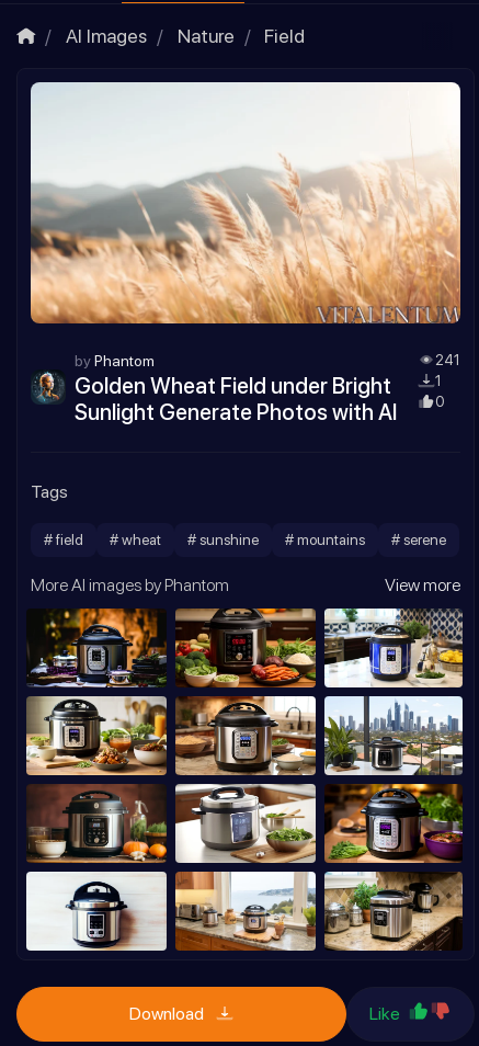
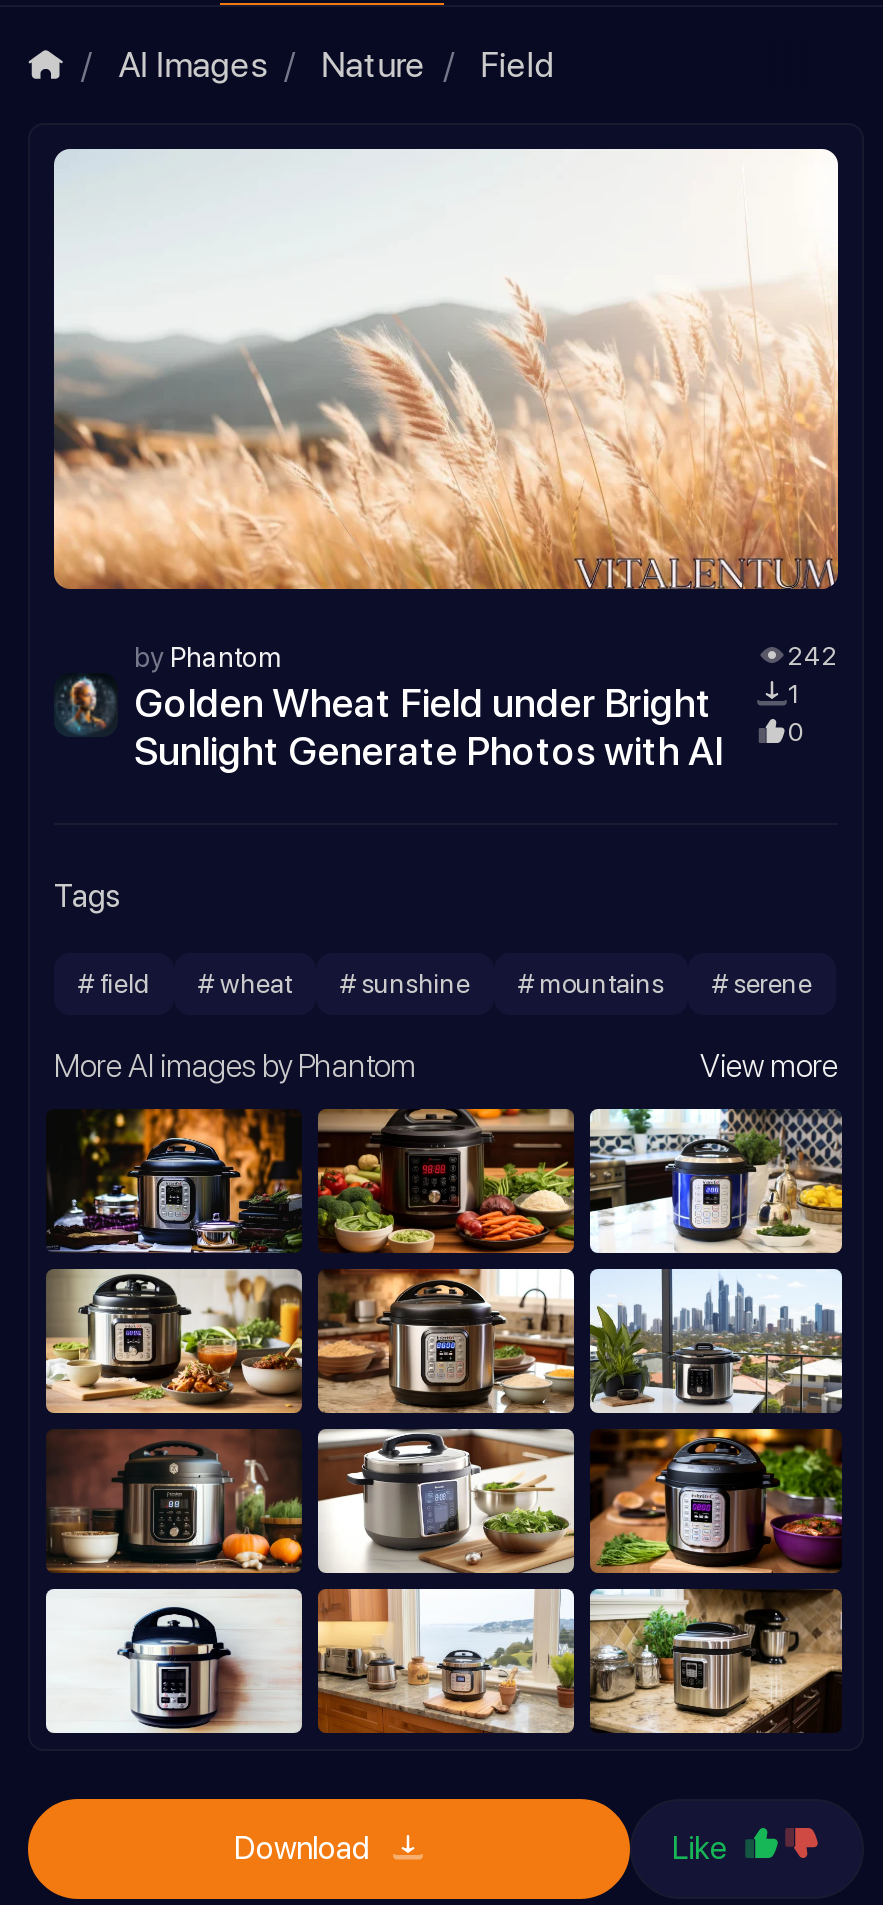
- 241
+ 242
